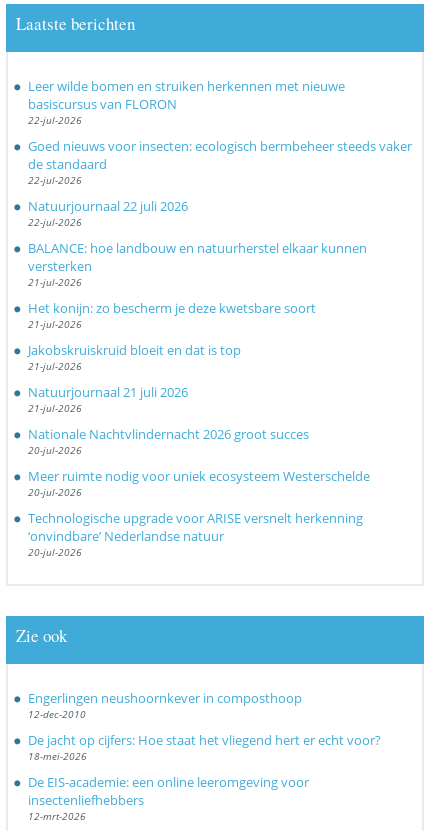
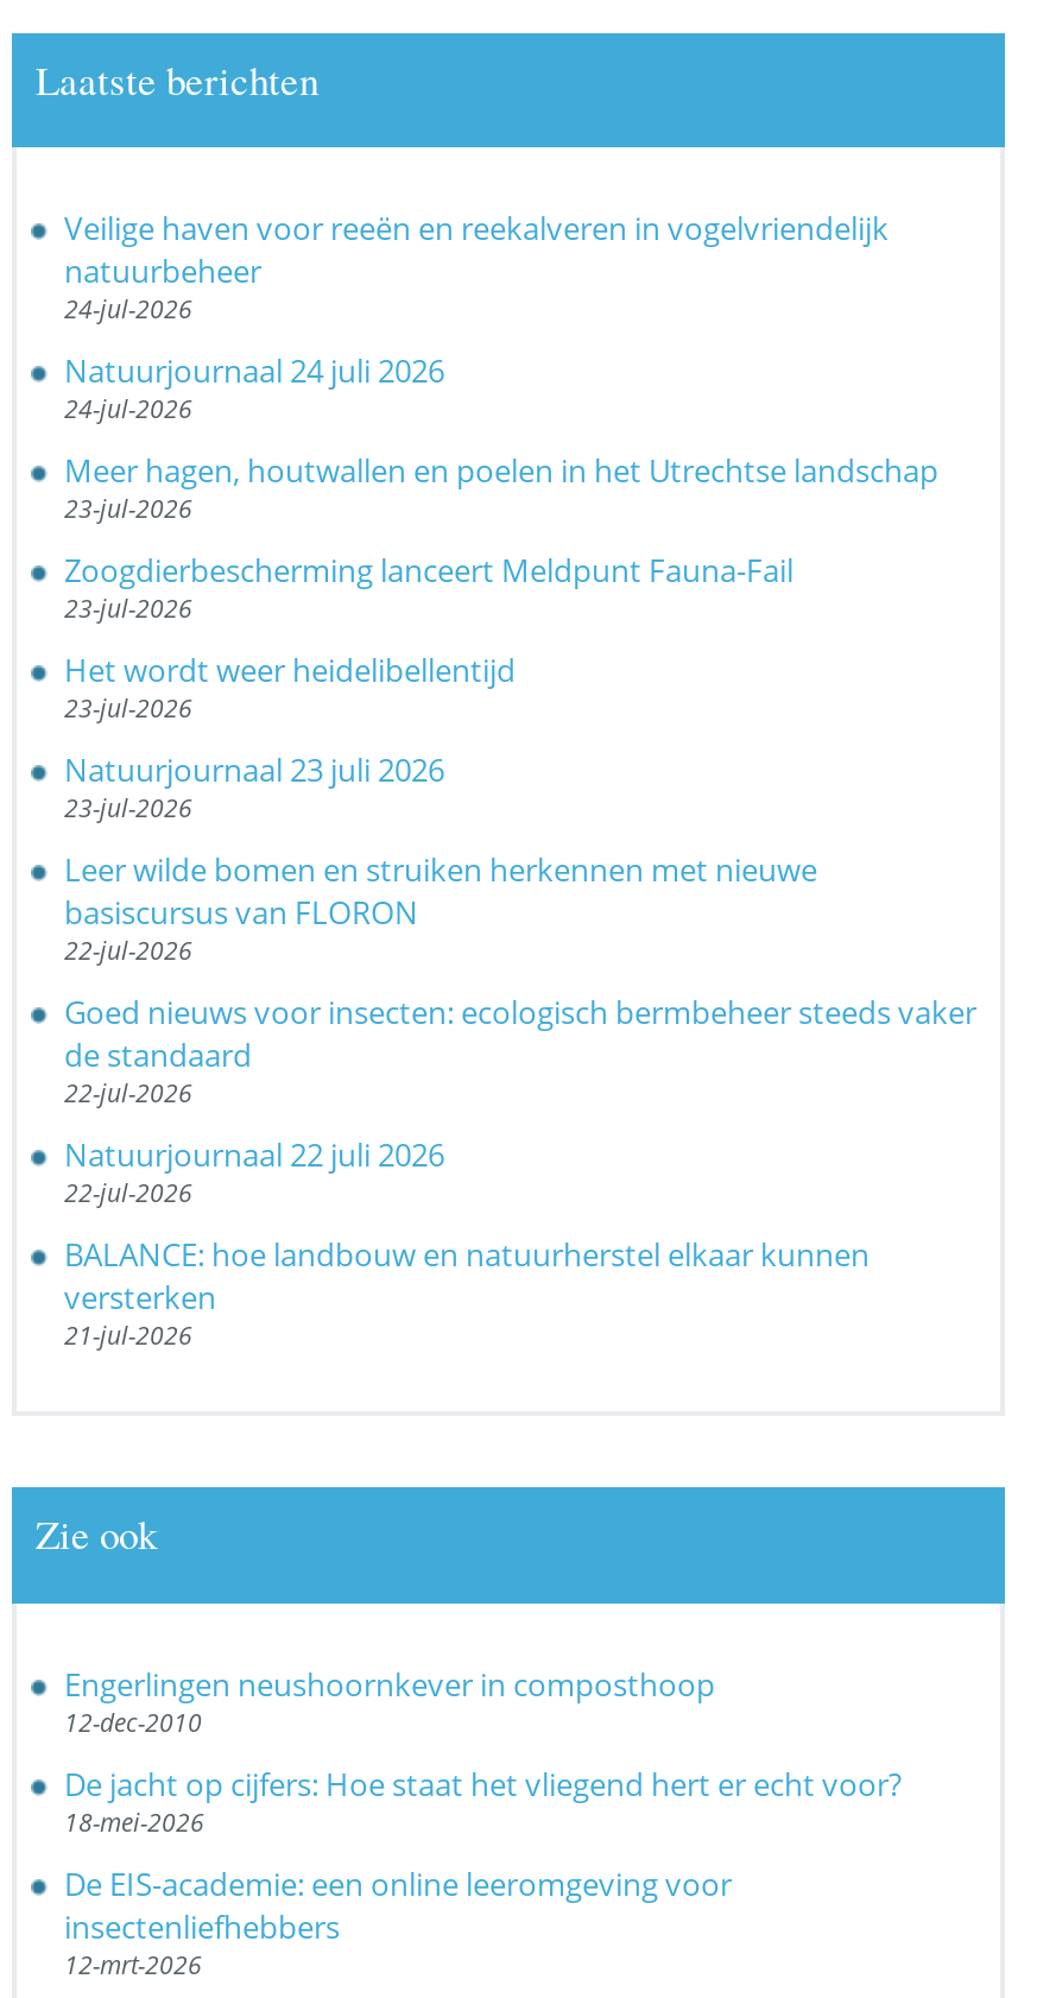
+ Veilige haven voor reeën en reekalveren in vogelvriendelijk
+ natuurbeheer
+ 24-jul-2026
+ Natuurjournaal 24 juli 2026
+ 24-jul-2026
+ Meer hagen, houtwallen en poelen in het Utrechtse landschap
+ 23-jul-2026
+ Zoogdierbescherming lanceert Meldpunt Fauna-Fail
+ 23-jul-2026
+ Het wordt weer heidelibellentijd
+ 23-jul-2026
+ Natuurjournaal 23 juli 2026
+ 23-jul-2026

moved down: Leer wilde bomen en struiken herkennen met nieuwe | basiscursus van FLORON | 22-jul-2026 | ... | versterken | 21-jul-2026

- Het konijn: zo bescherm je deze kwetsbare soort
- 21-jul-2026
- Jakobskruiskruid bloeit en dat is top
- 21-jul-2026
- Natuurjournaal 21 juli 2026
- 21-jul-2026
- Nationale Nachtvlindernacht 2026 groot succes
- 20-jul-2026
- Meer ruimte nodig voor uniek ecosysteem Westerschelde
- 20-jul-2026
- Technologische upgrade voor ARISE versnelt herkenning
- ‘onvindbare’ Nederlandse natuur
- 20-jul-2026
